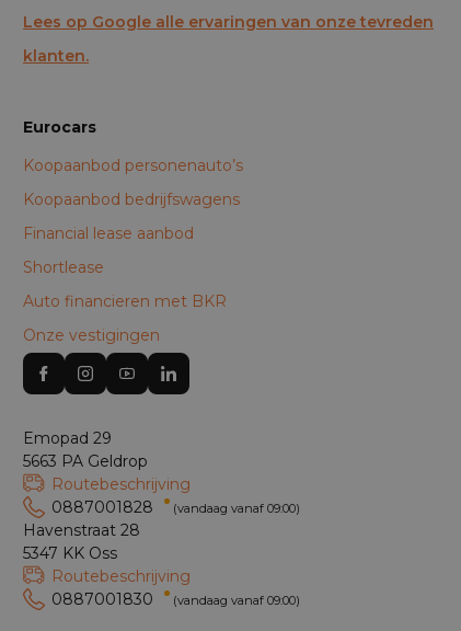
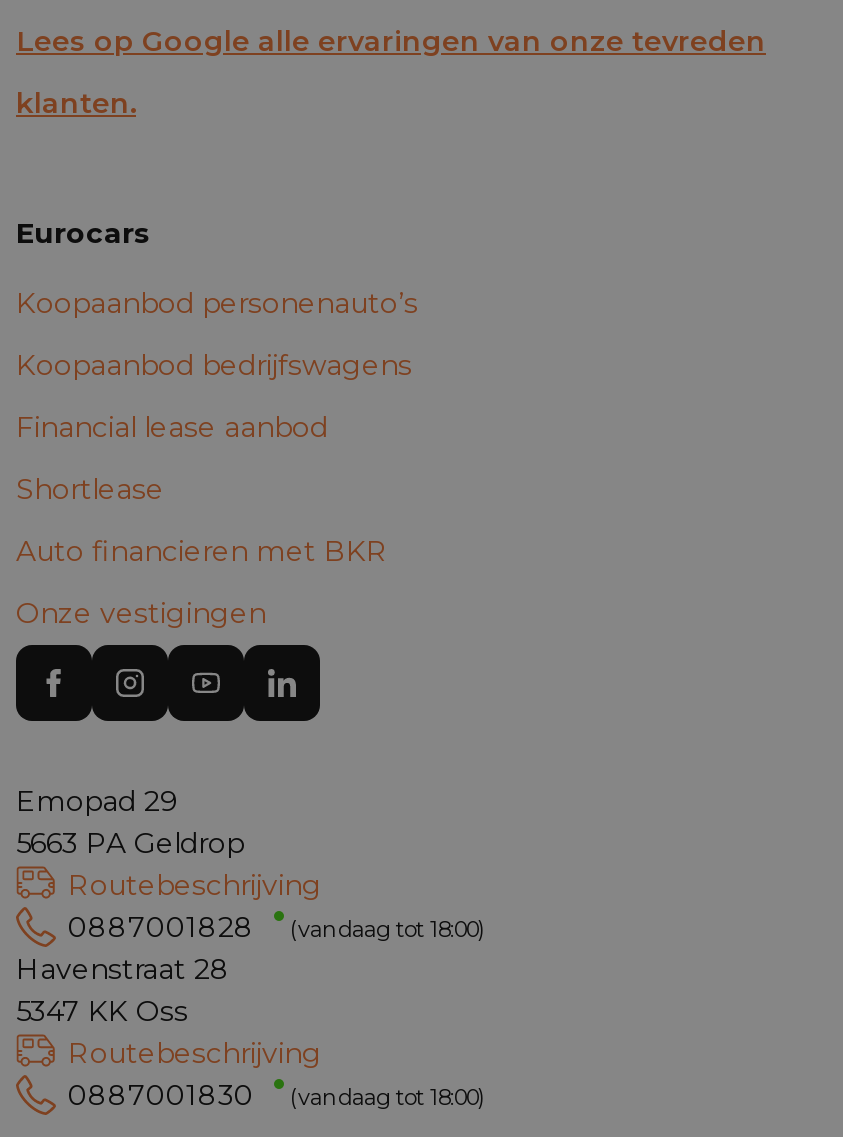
- (vandaag vanaf 09:00)
+ (vandaag tot 18:00)

- (vandaag vanaf 09:00)
+ (vandaag tot 18:00)
